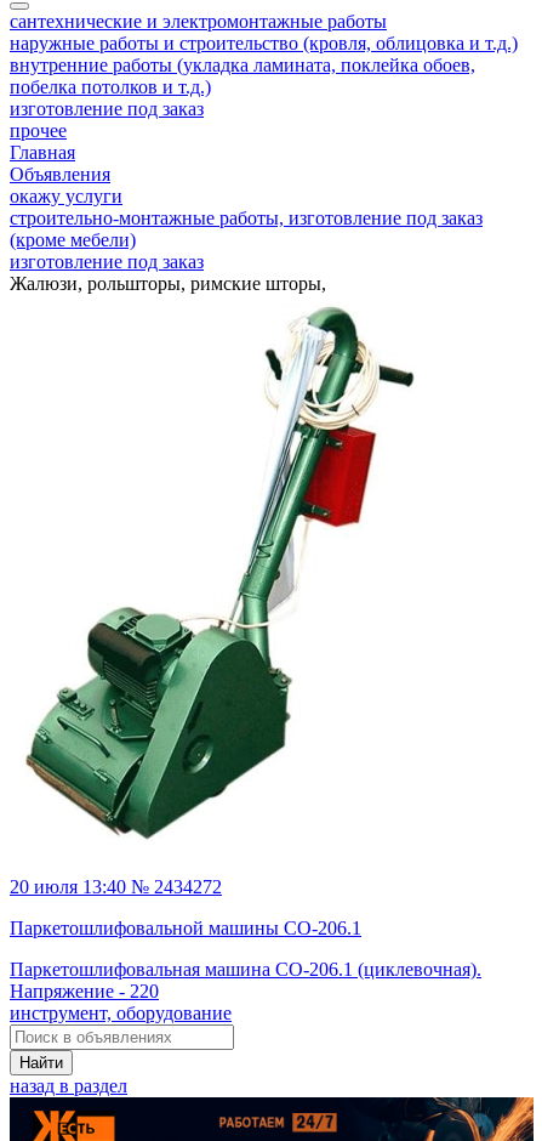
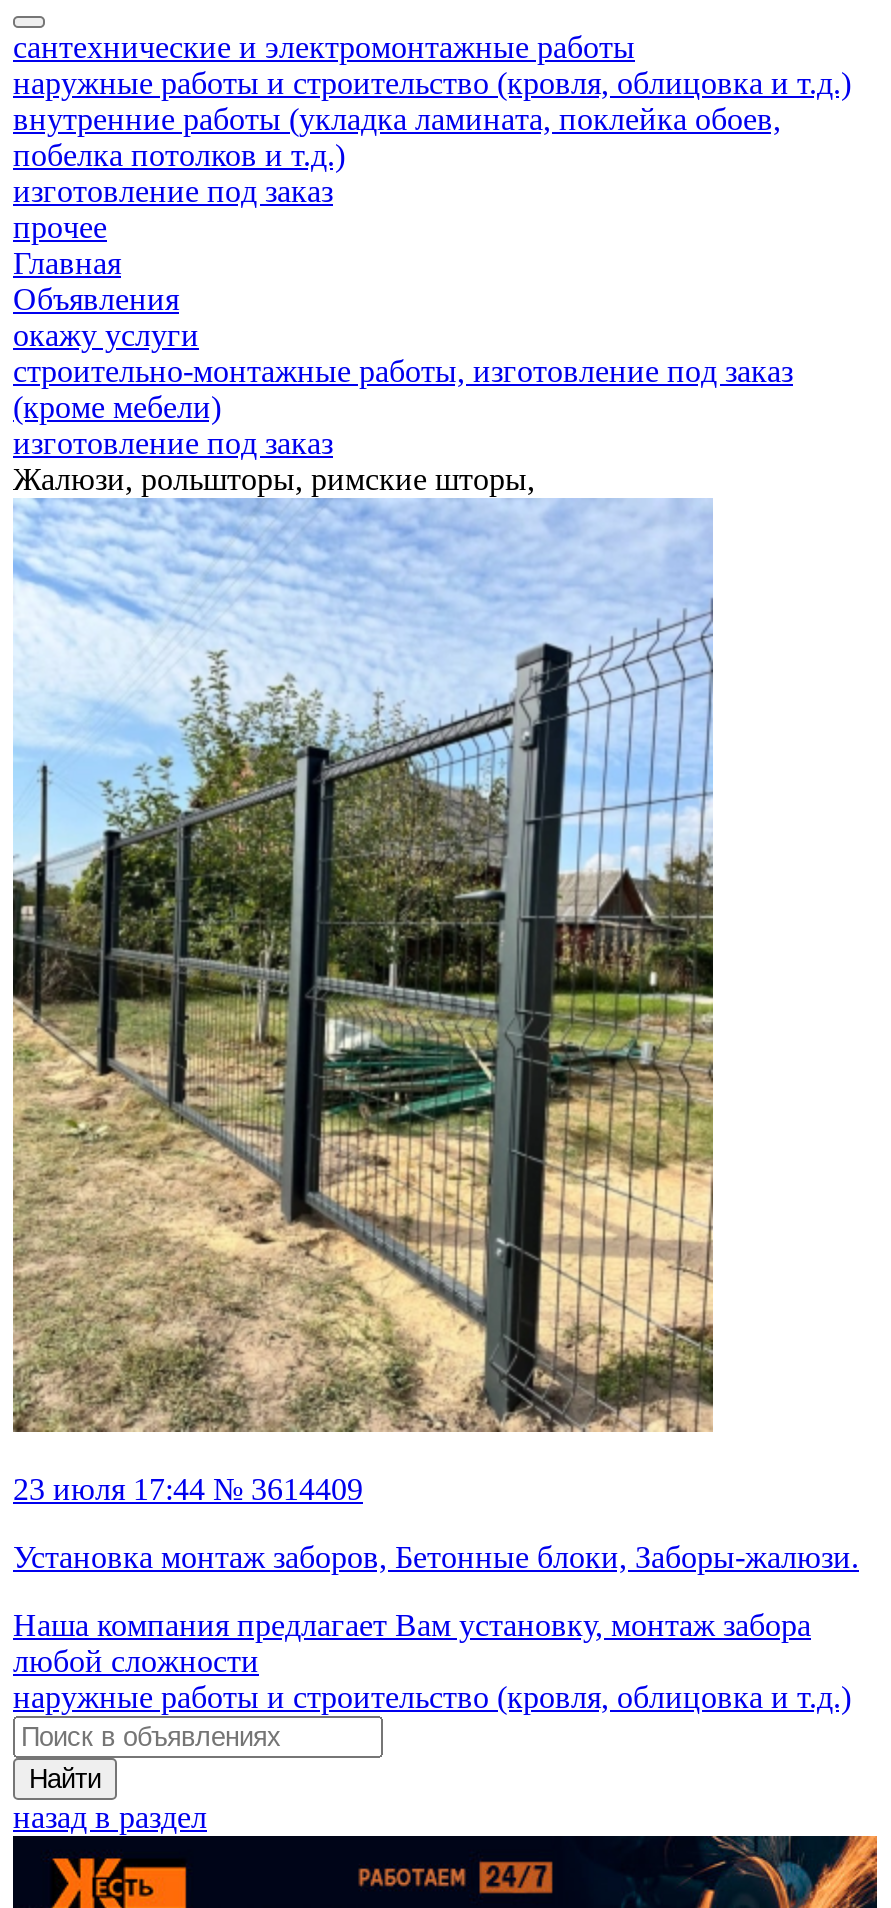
- [image]
- 20 июля 13:40 № 2434272
+ [image]
+ 23 июля 17:44 № 3614409

- Паркетошлифовальной машины СО-206.1
+ Установка монтаж заборов, Бетонные блоки, Заборы-жалюзи.

- Паркетошлифовальная машина СО-206.1 (циклевочная).
- Напряжение - 220
- инструмент, оборудование
+ Наша компания предлагает Вам установку, монтаж забора
+ любой сложности
+ наружные работы и строительство (кровля, облицовка и т.д.)
